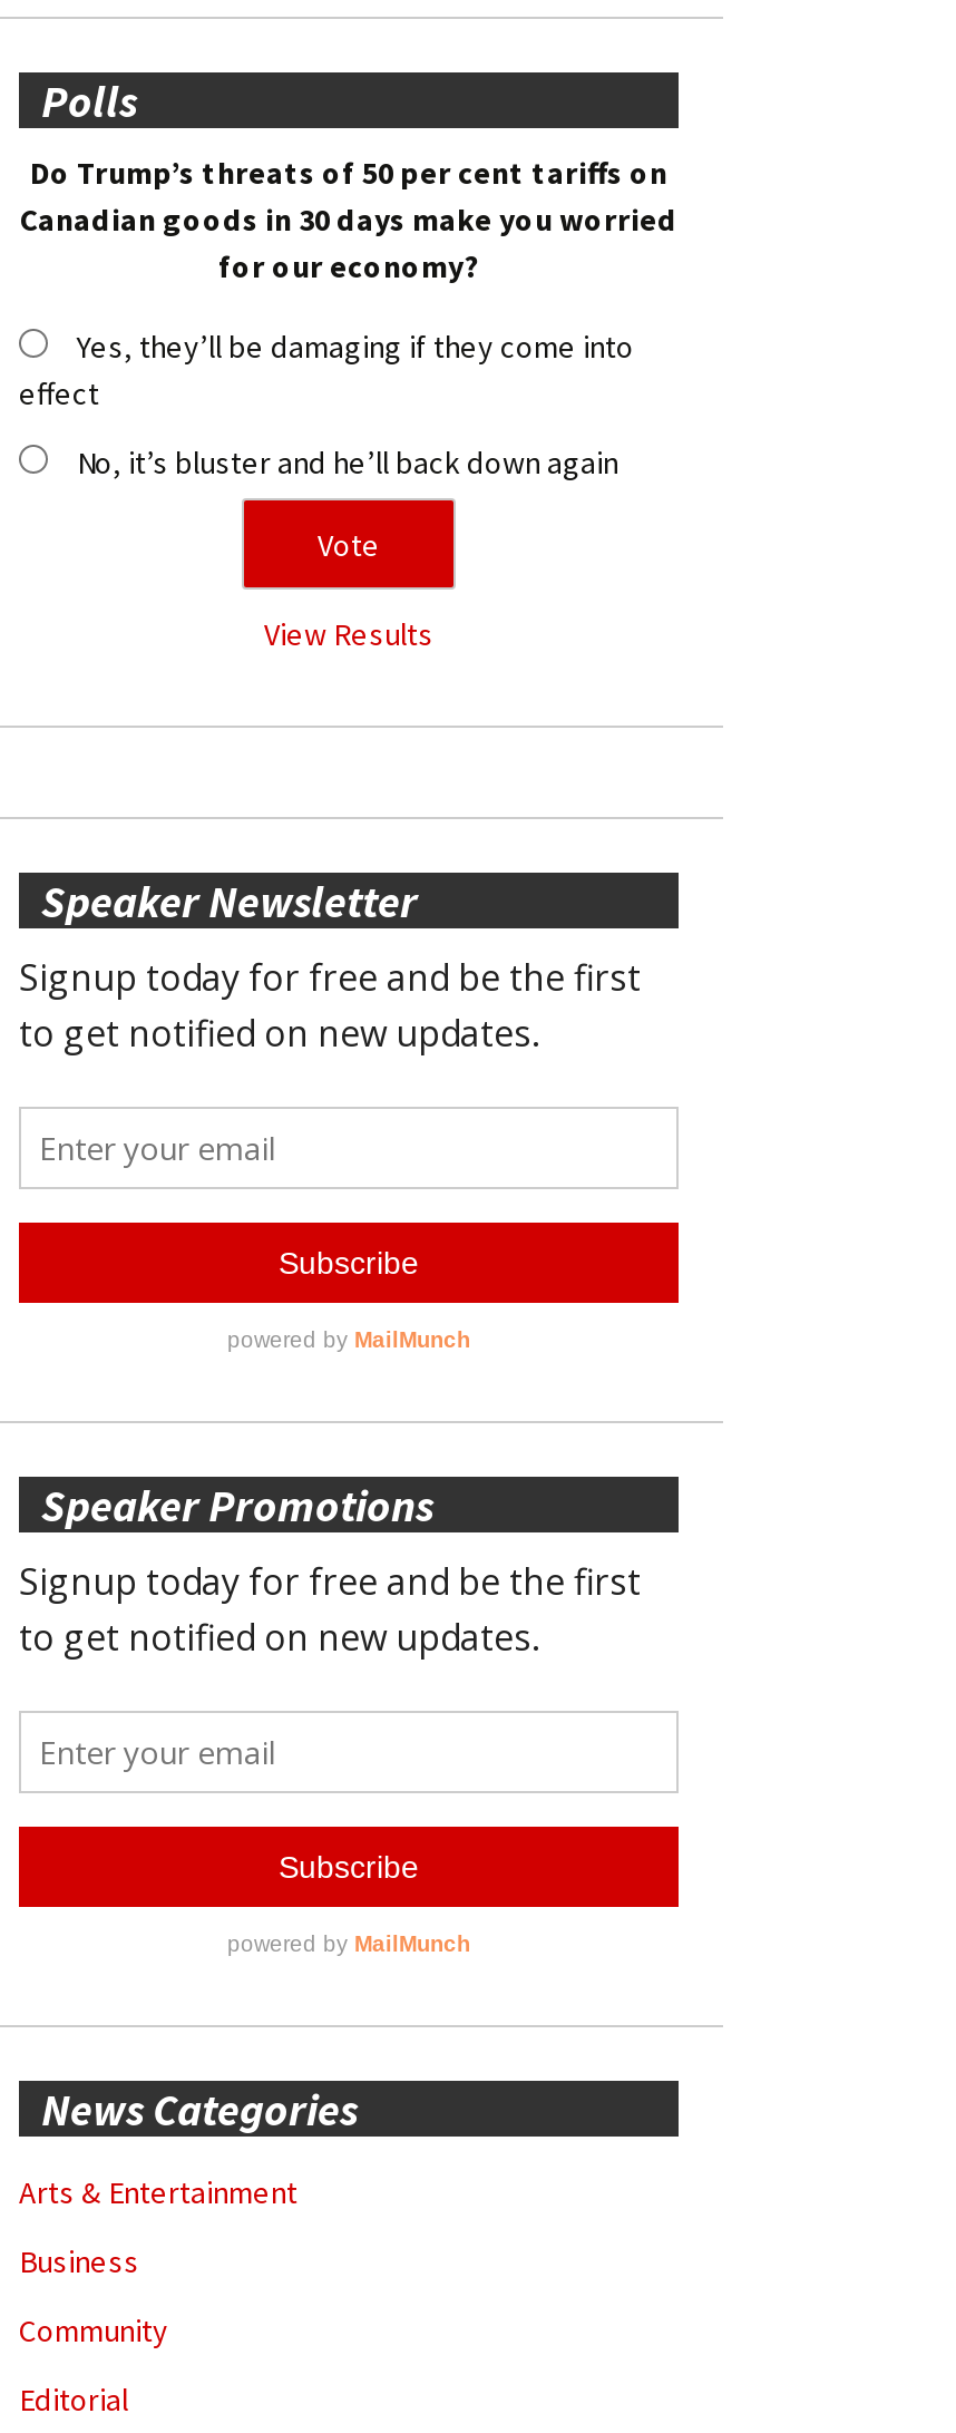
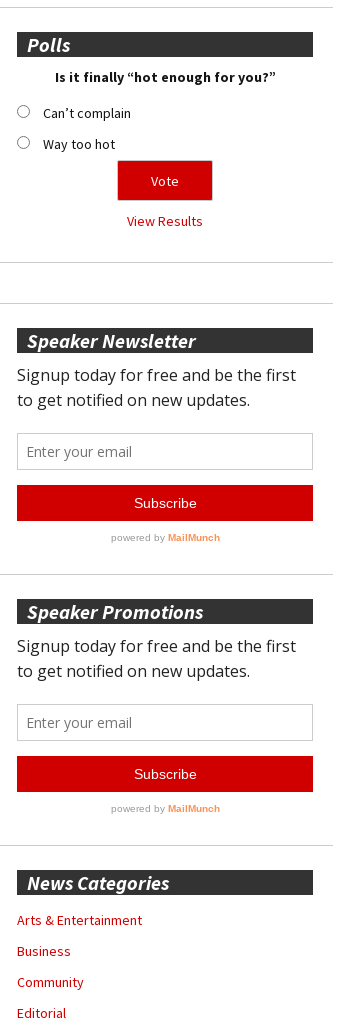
- Do Trump’s threats of 50 per cent tariffs on
- Canadian goods in 30 days make you worried
- for our economy?
+ Is it finally “hot enough for you?”

- Yes, they’ll be damaging if they come into
- effect
+ Can’t complain

- No, it’s bluster and he’ll back down again
+ Way too hot
